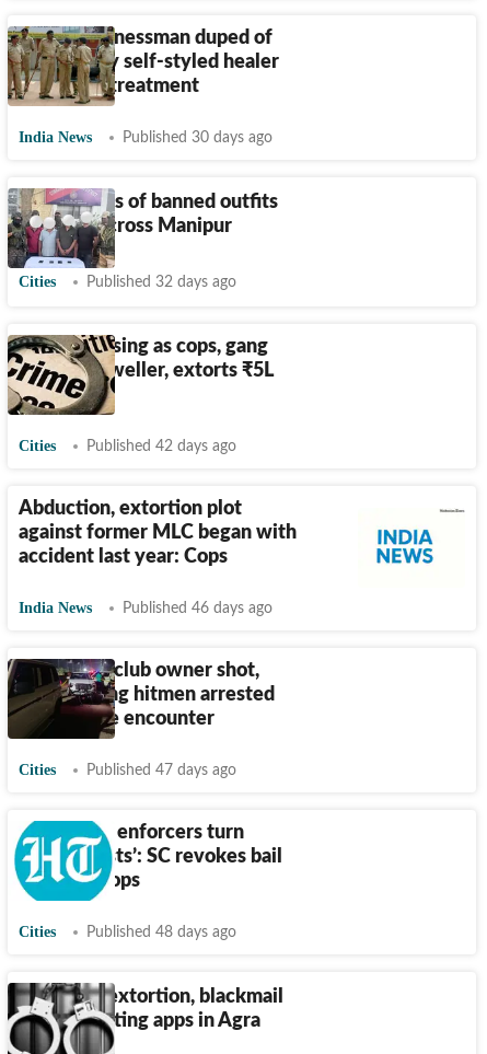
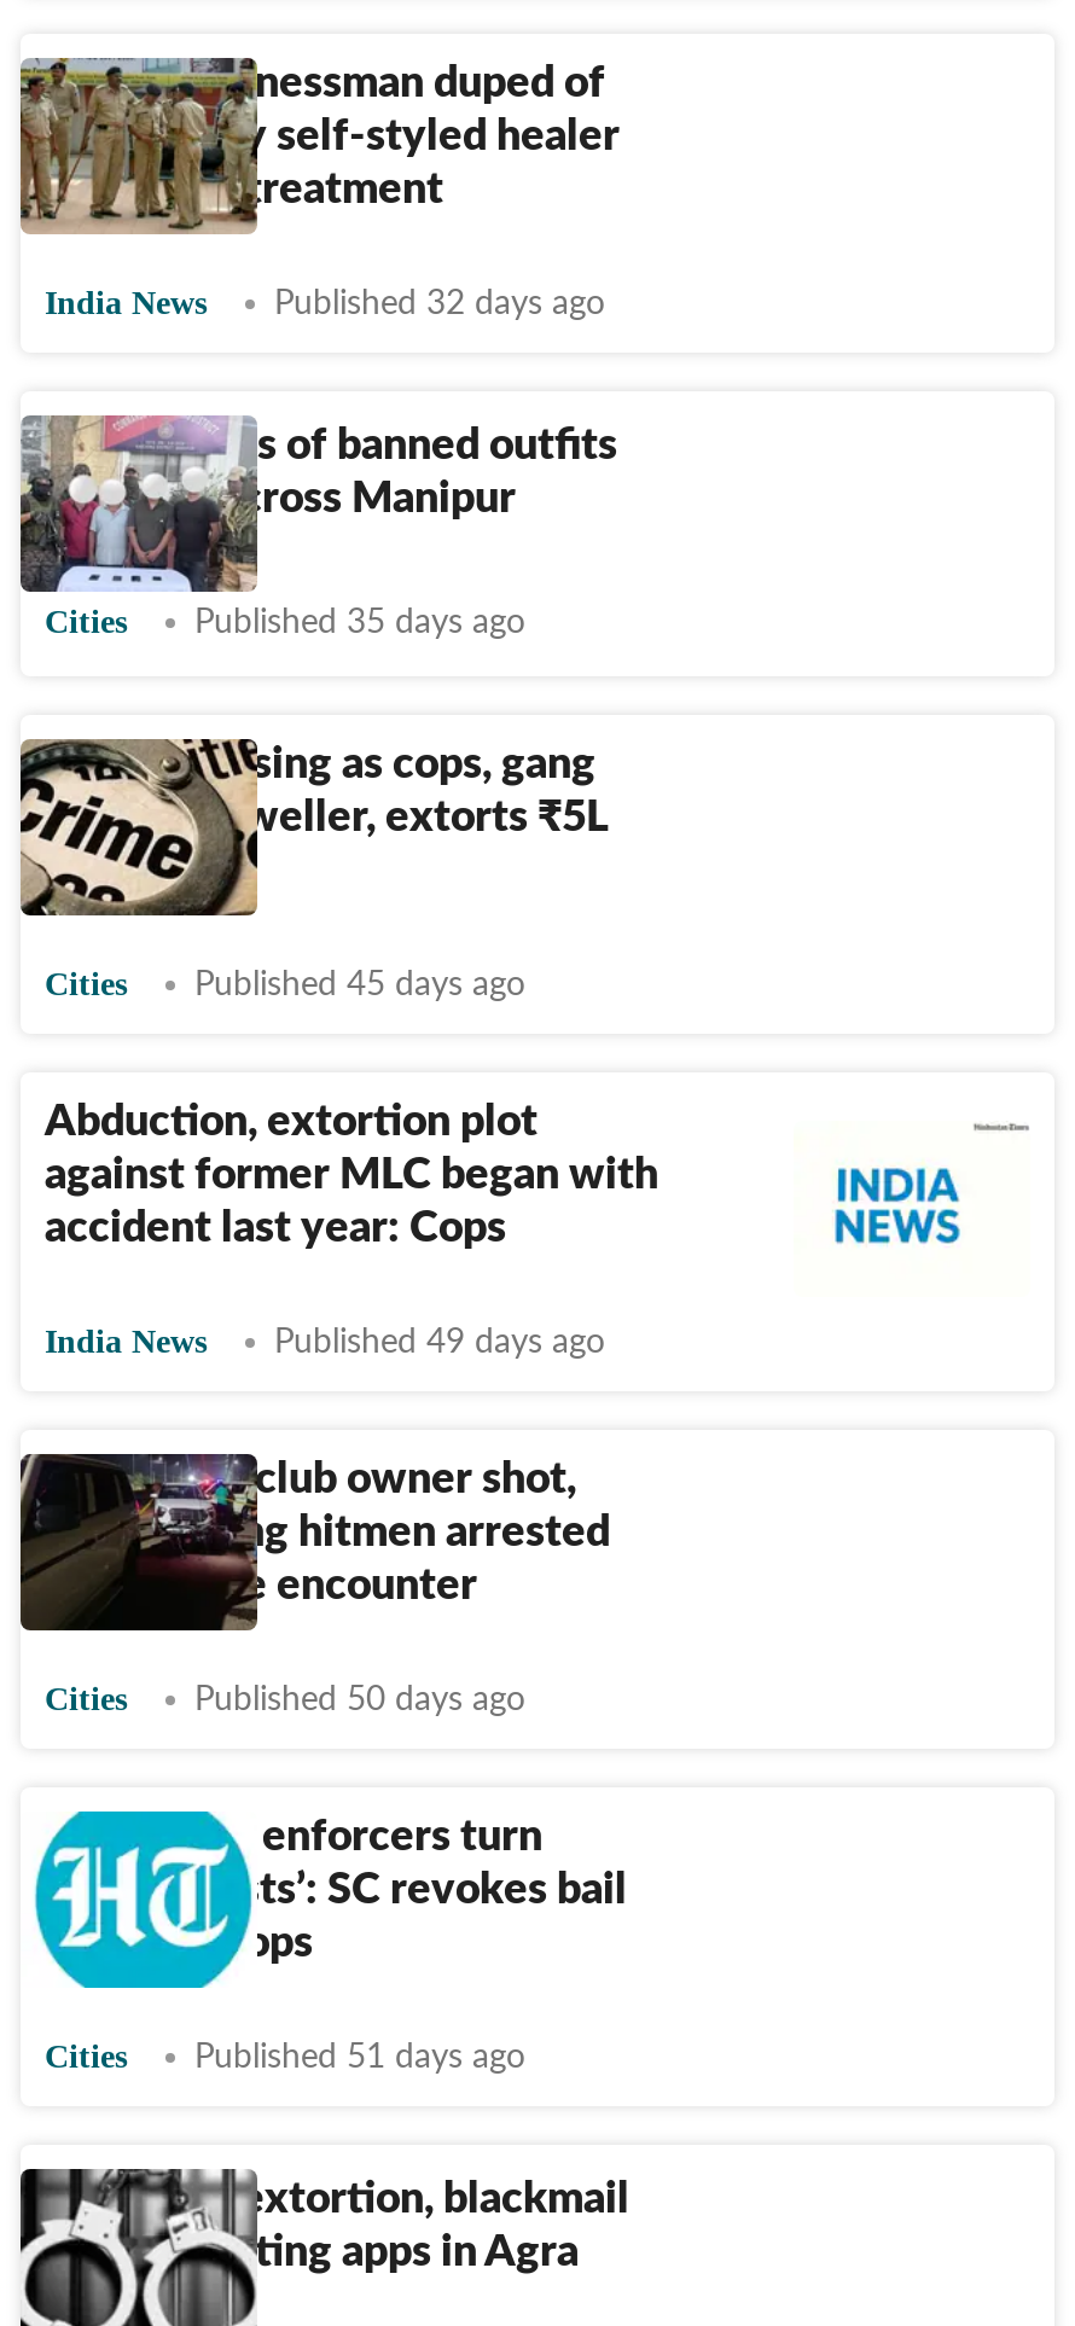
- Published 30 days ago

moved up: Published 32 days ago

+ Published 35 days ago

- Published 42 days ago
+ Published 45 days ago

- Published 46 days ago
+ Published 49 days ago

- Published 47 days ago
+ Published 50 days ago

- Published 48 days ago
+ Published 51 days ago
